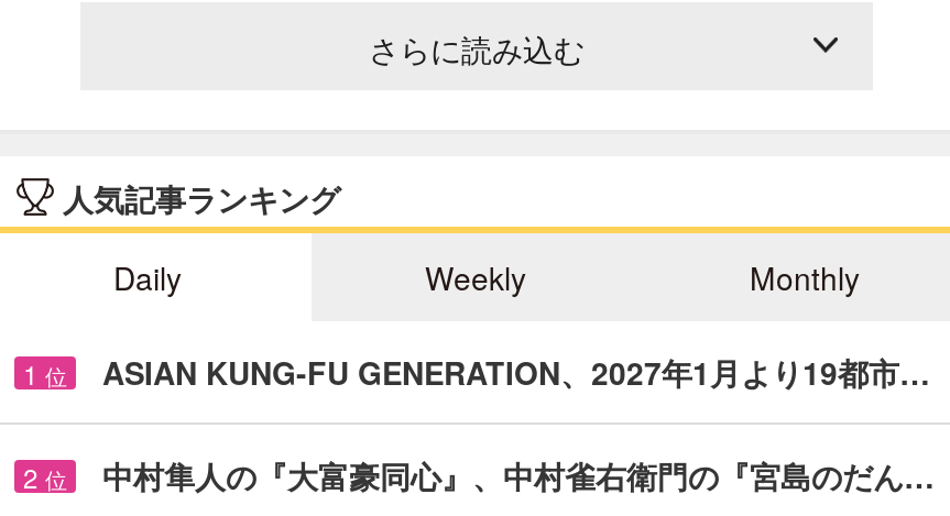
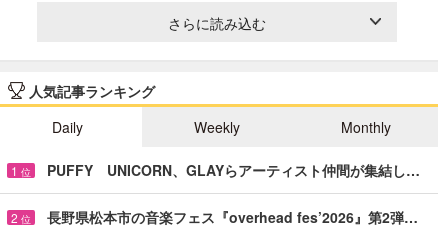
- ASIAN KUNG-FU GENERATION、2027年1月より19都市…
+ PUFFY UNICORN、GLAYらアーティスト仲間が集結し…

- 中村隼人の『大富豪同心』、中村雀右衛門の『宮島のだん…
+ 長野県松本市の音楽フェス『overhead fes’2026』第2弾…
